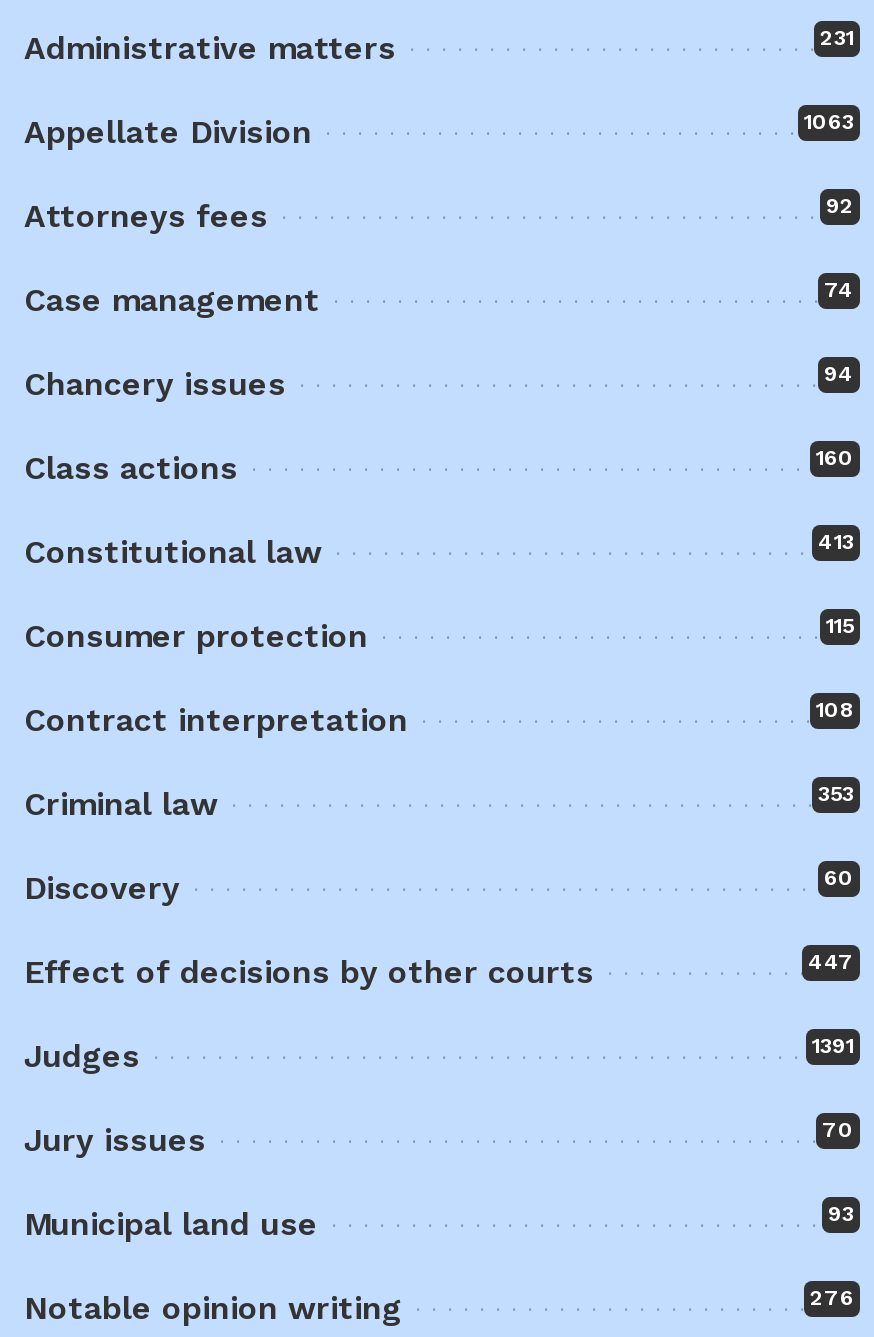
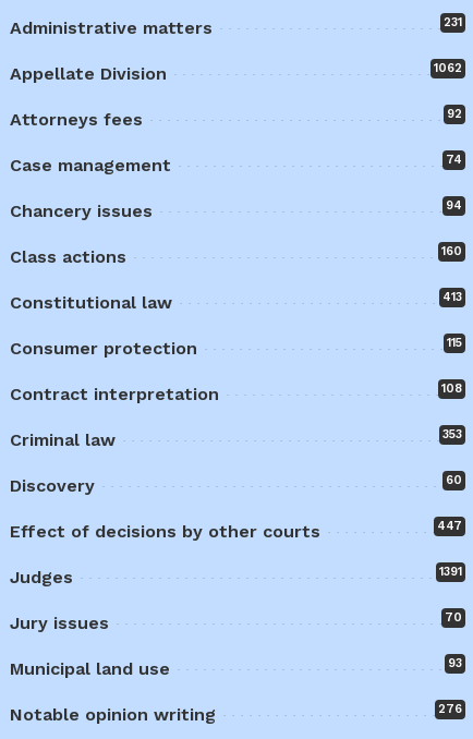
- 1063
+ 1062
